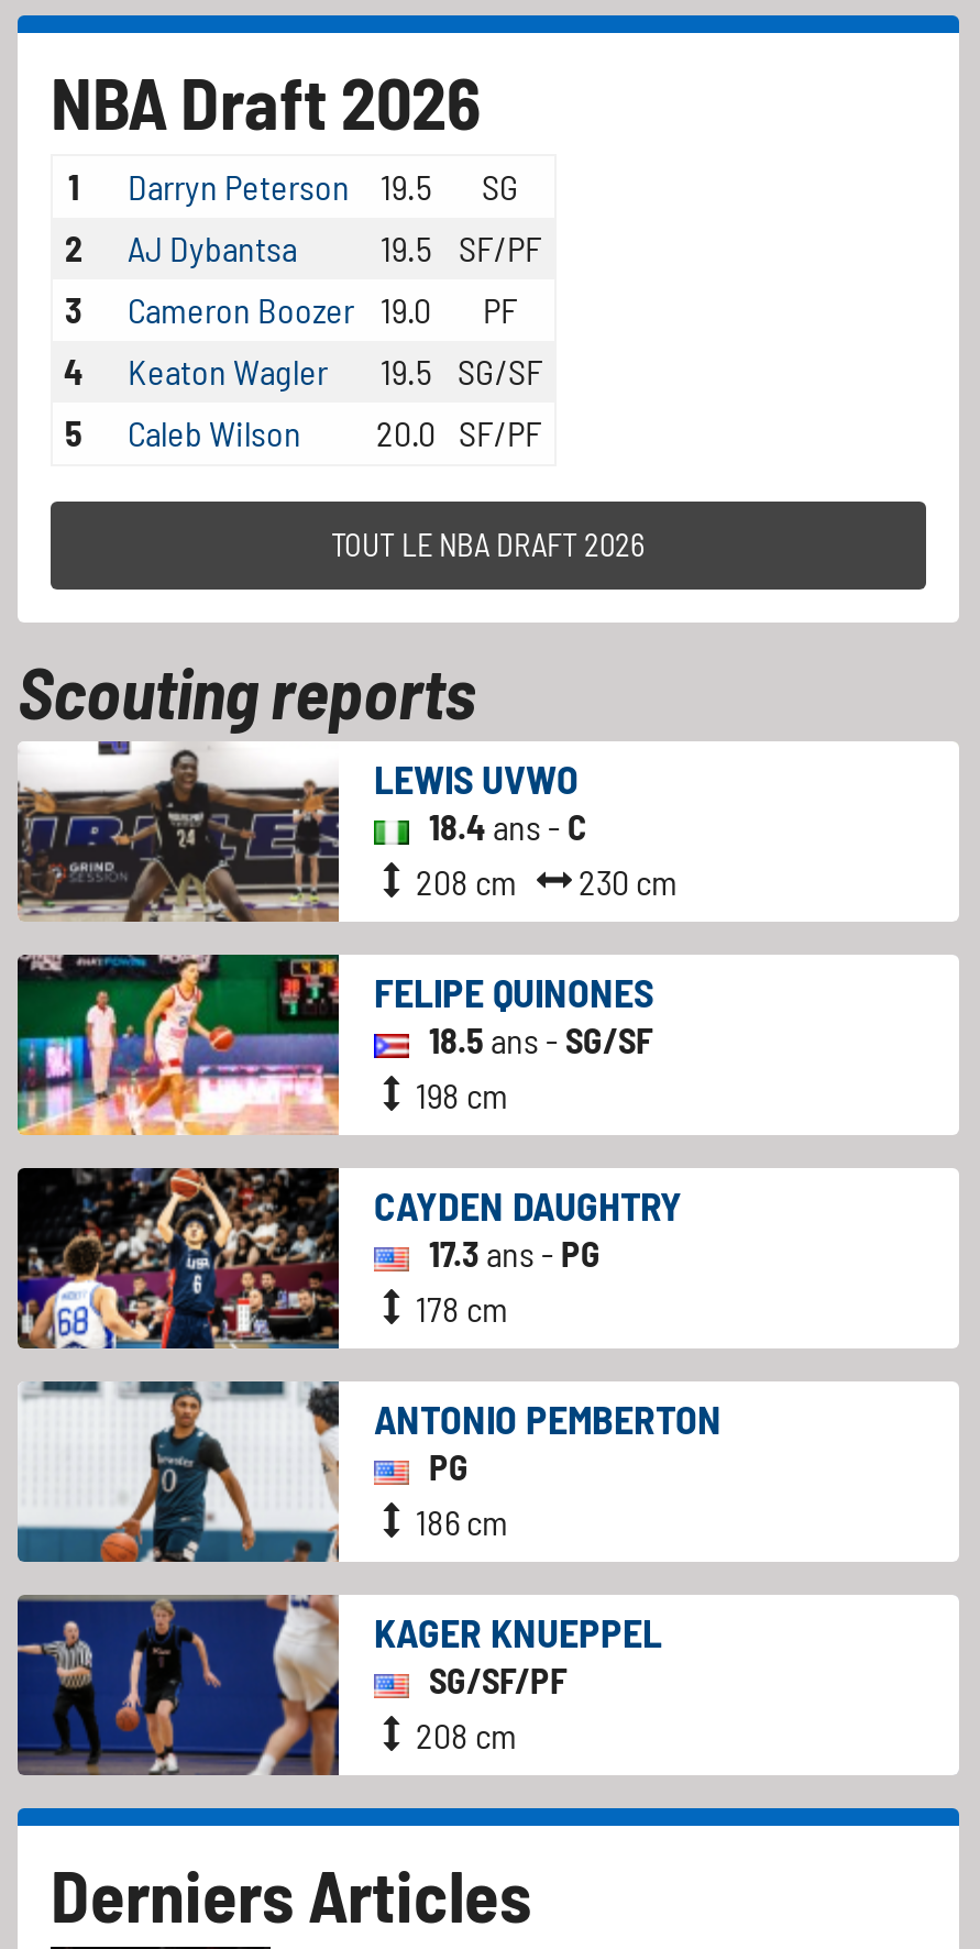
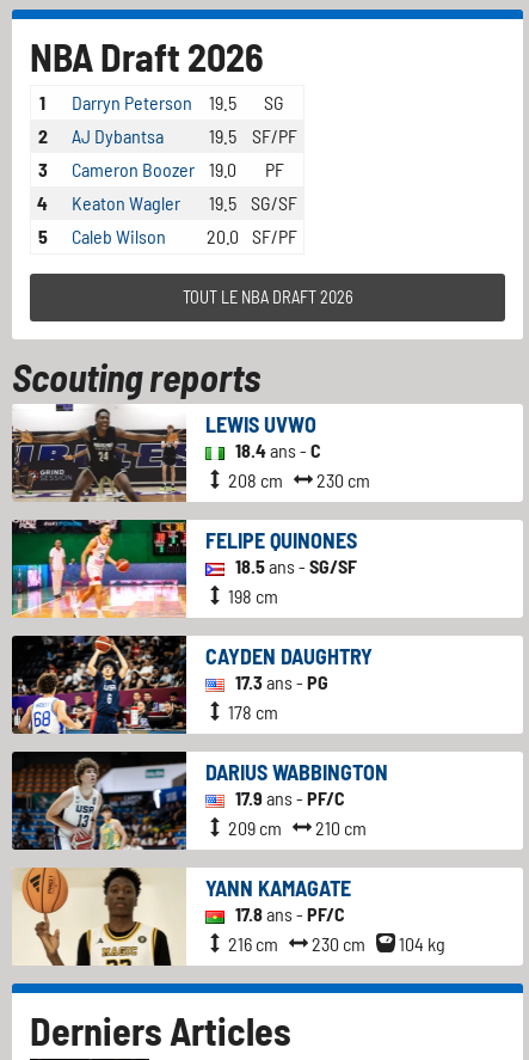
- [image]
- ANTONIO PEMBERTON
- PG
- 186 cm
+ [image]
+ DARIUS WABBINGTON
+ 17.9 ans - PF/C
+ 209 cm
+ 210 cm

- [image]
- KAGER KNUEPPEL
- SG/SF/PF
- 208 cm
+ [image]
+ YANN KAMAGATE
+ 17.8 ans - PF/C
+ 216 cm
+ 230 cm
+ 104 kg
